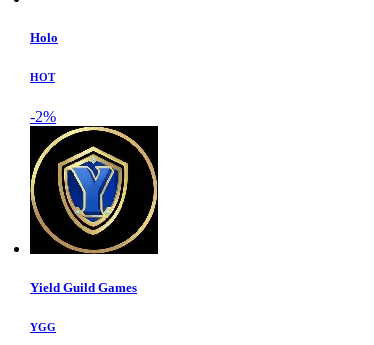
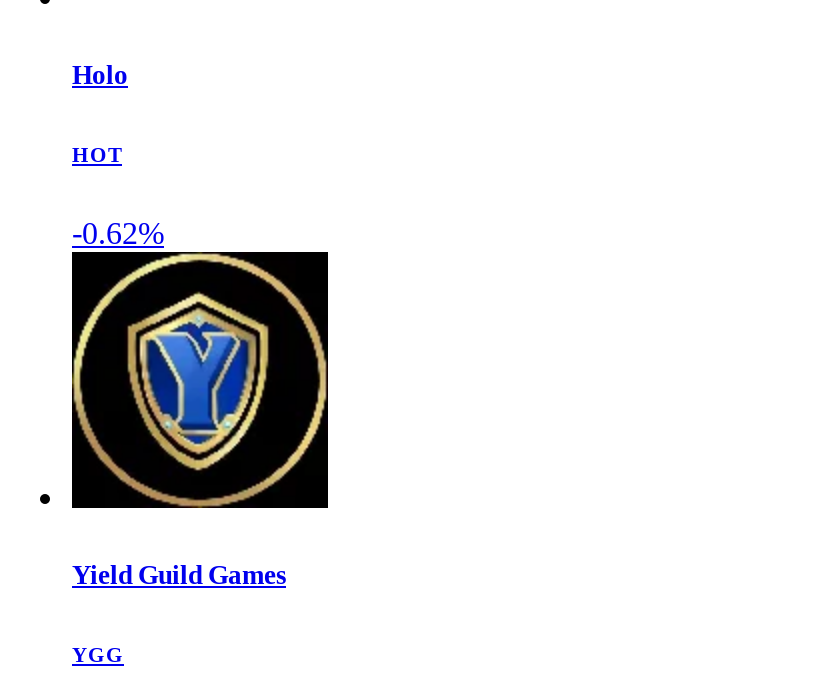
- -2%
+ -0.62%
